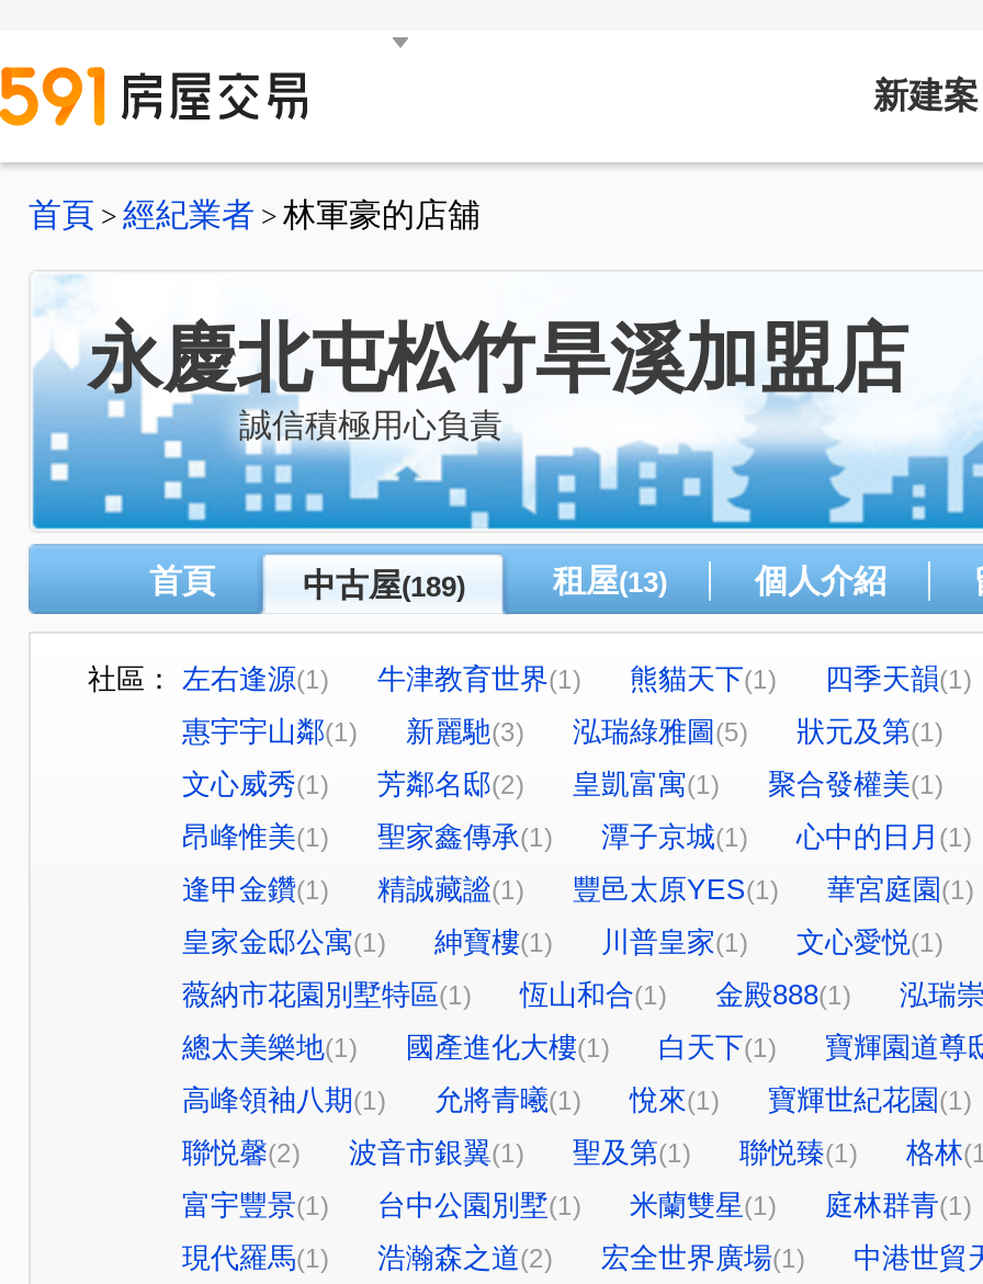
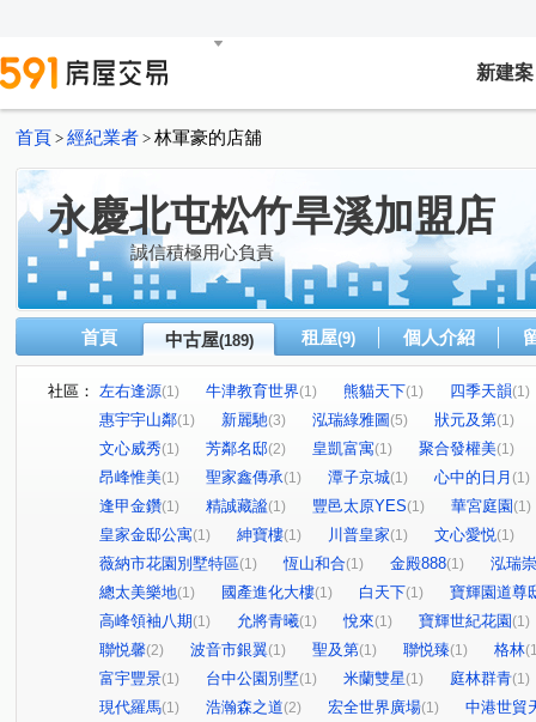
- 租屋(13)
+ 租屋(9)
